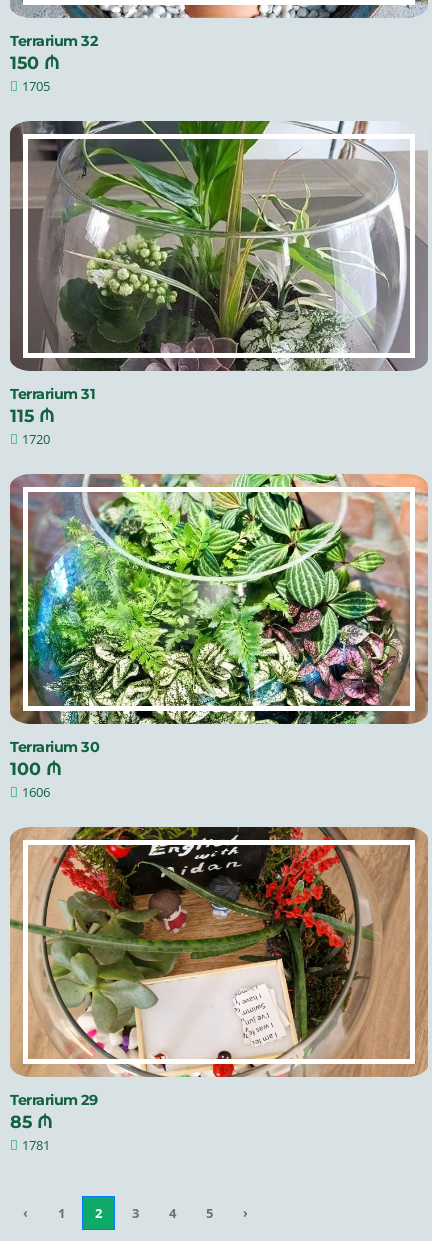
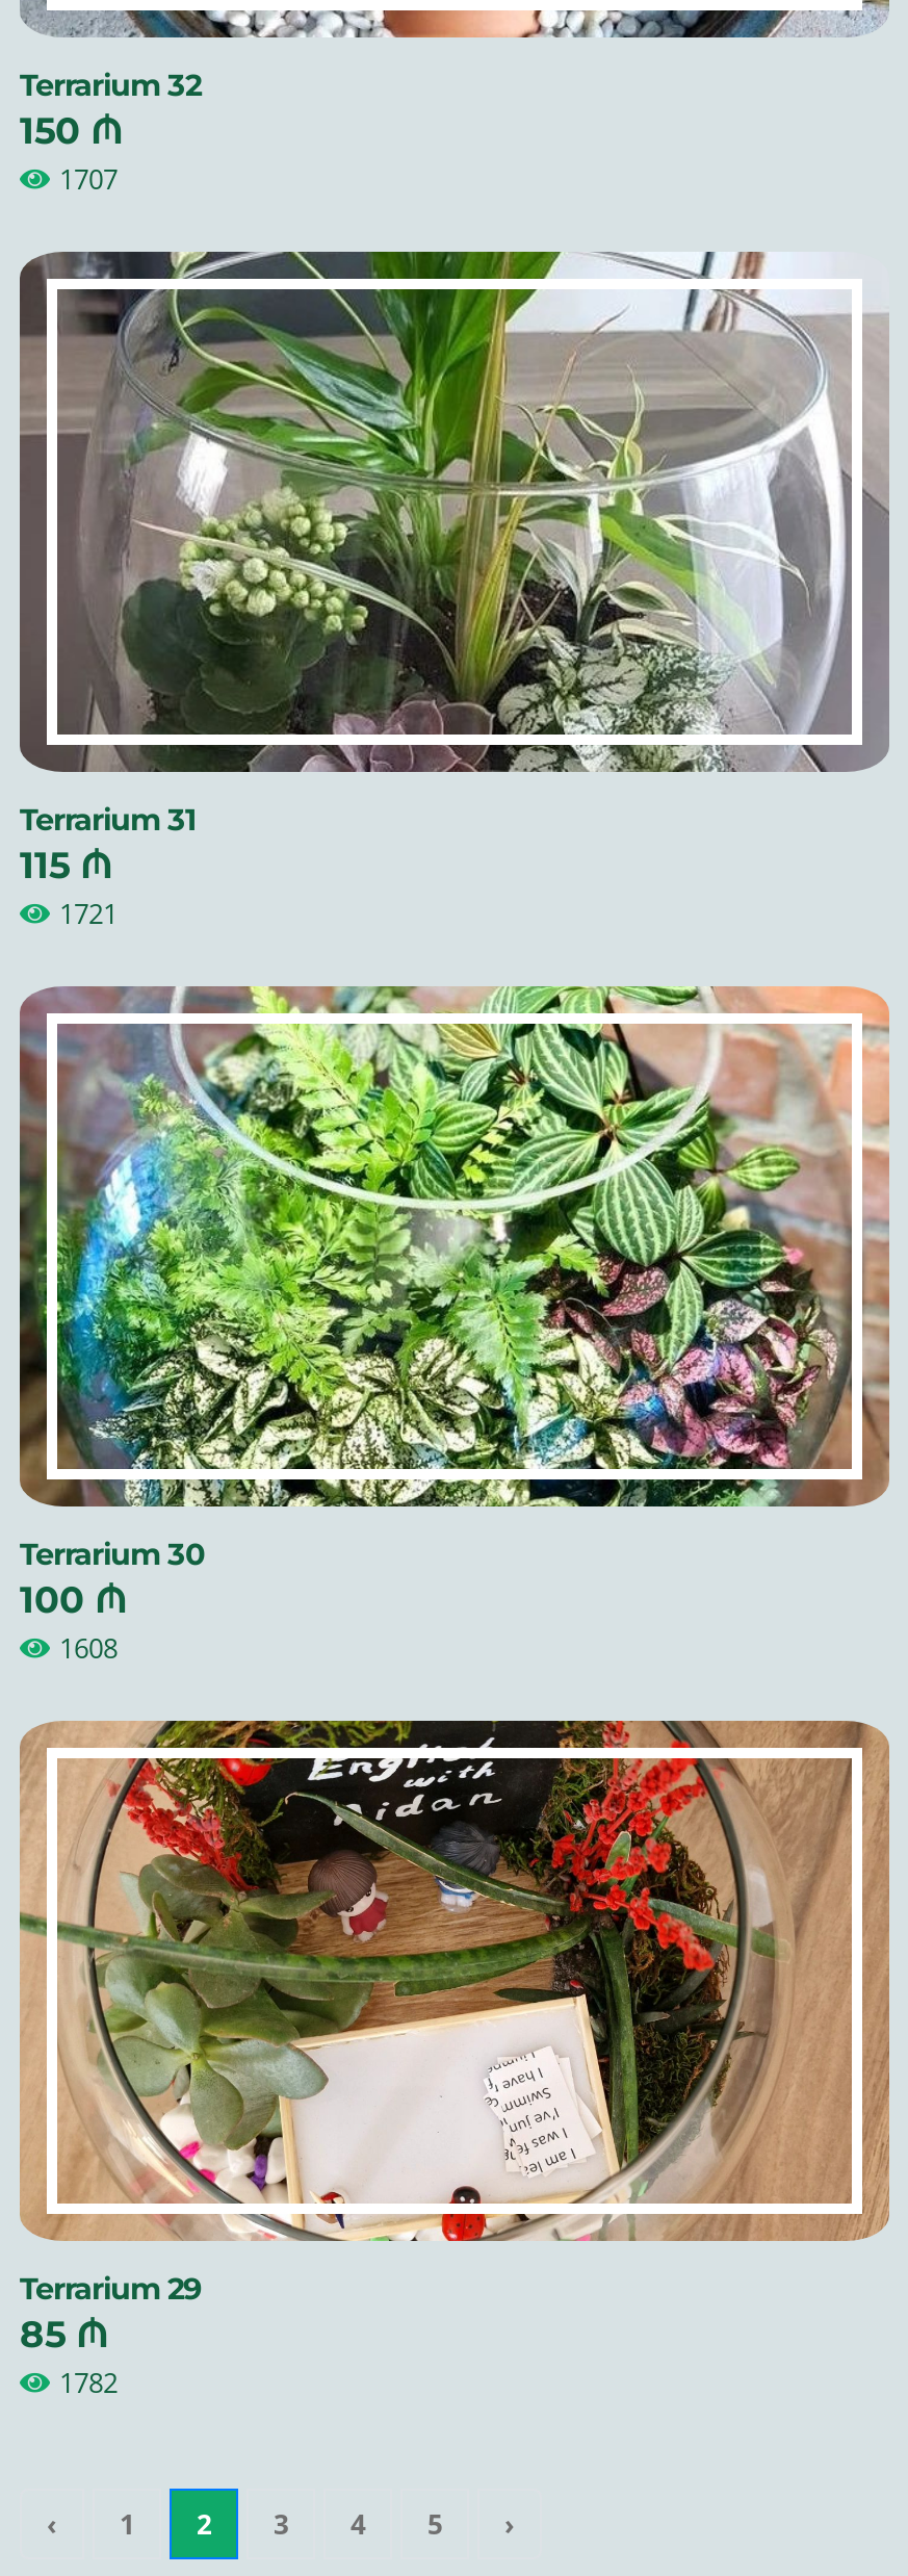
- 1705
+ 1707

- 1720
+ 1721

- 1606
+ 1608

- 1781
+ 1782
